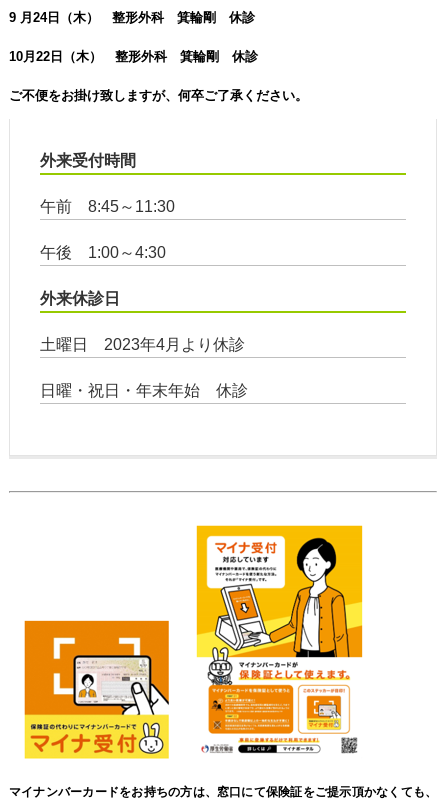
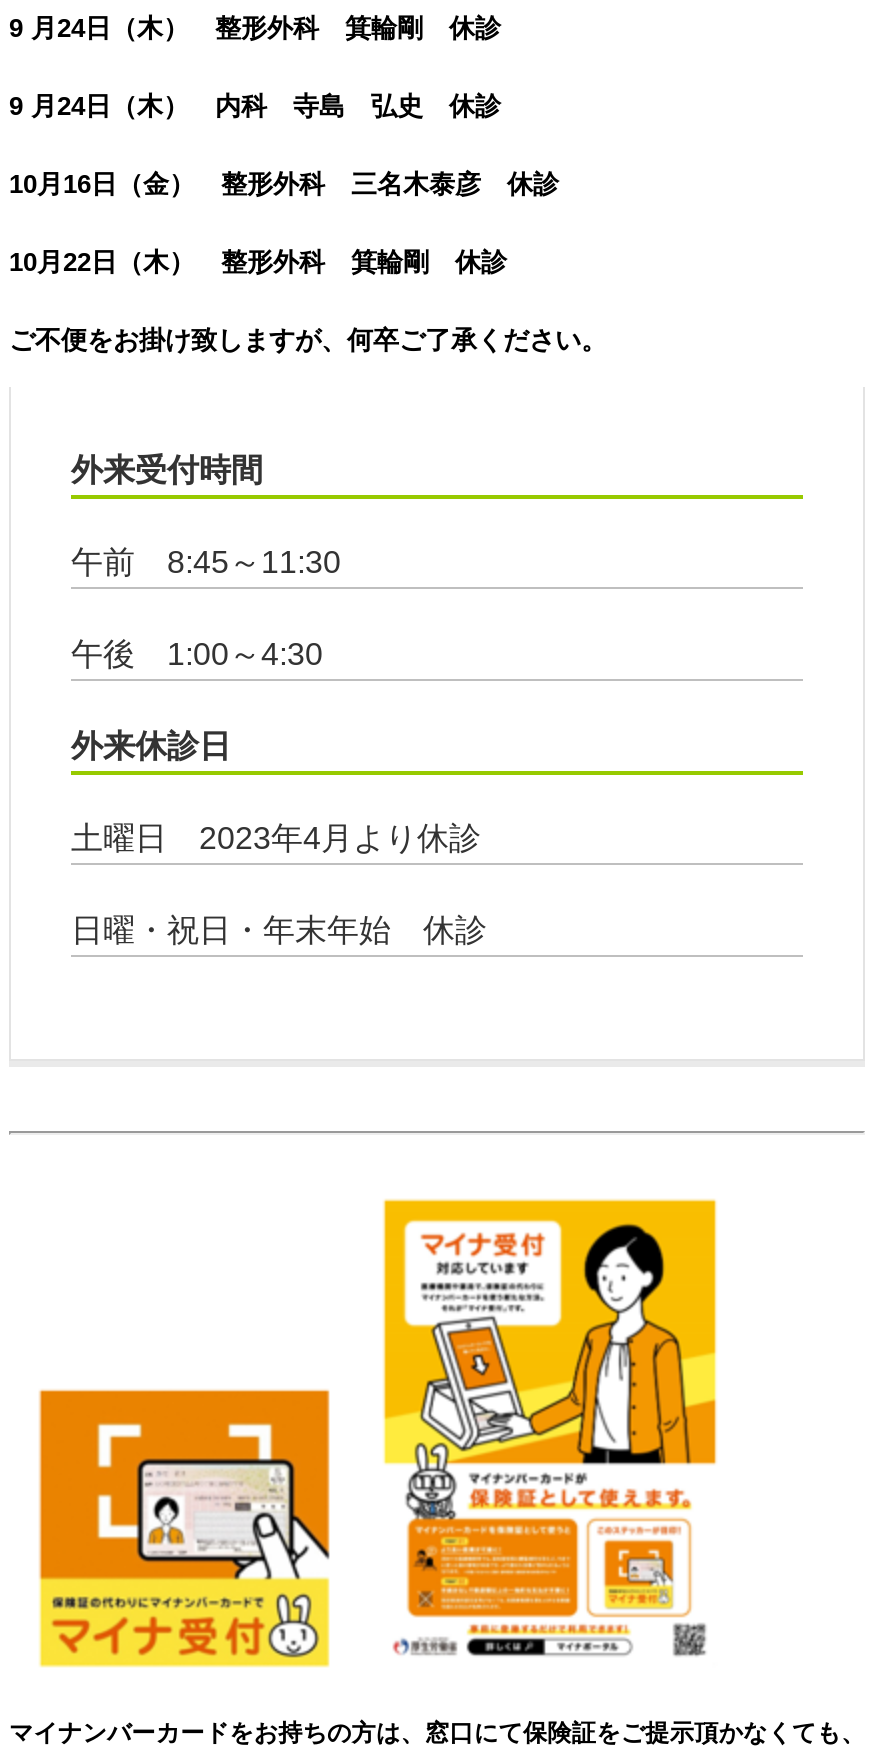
+ 9 月24日（木） 内科 寺島 弘史 休診
+ 10月16日（金） 整形外科 三名木泰彦 休診
